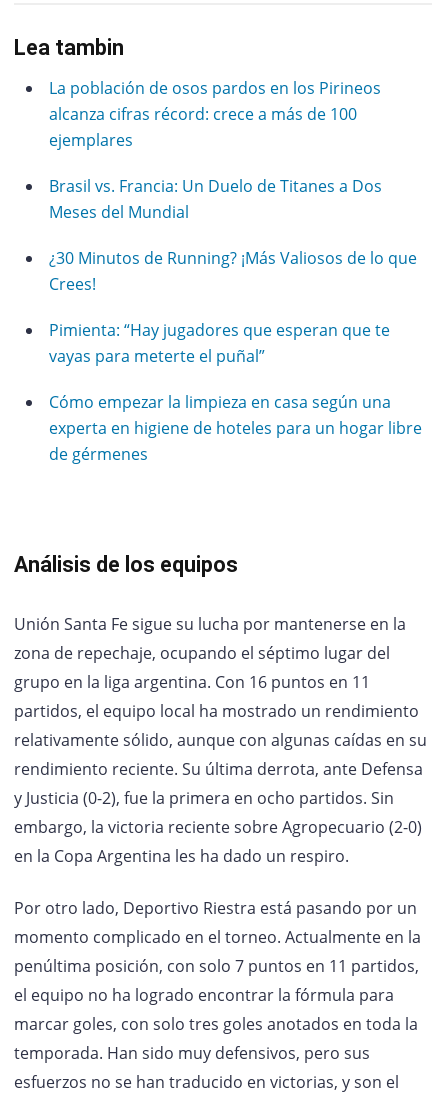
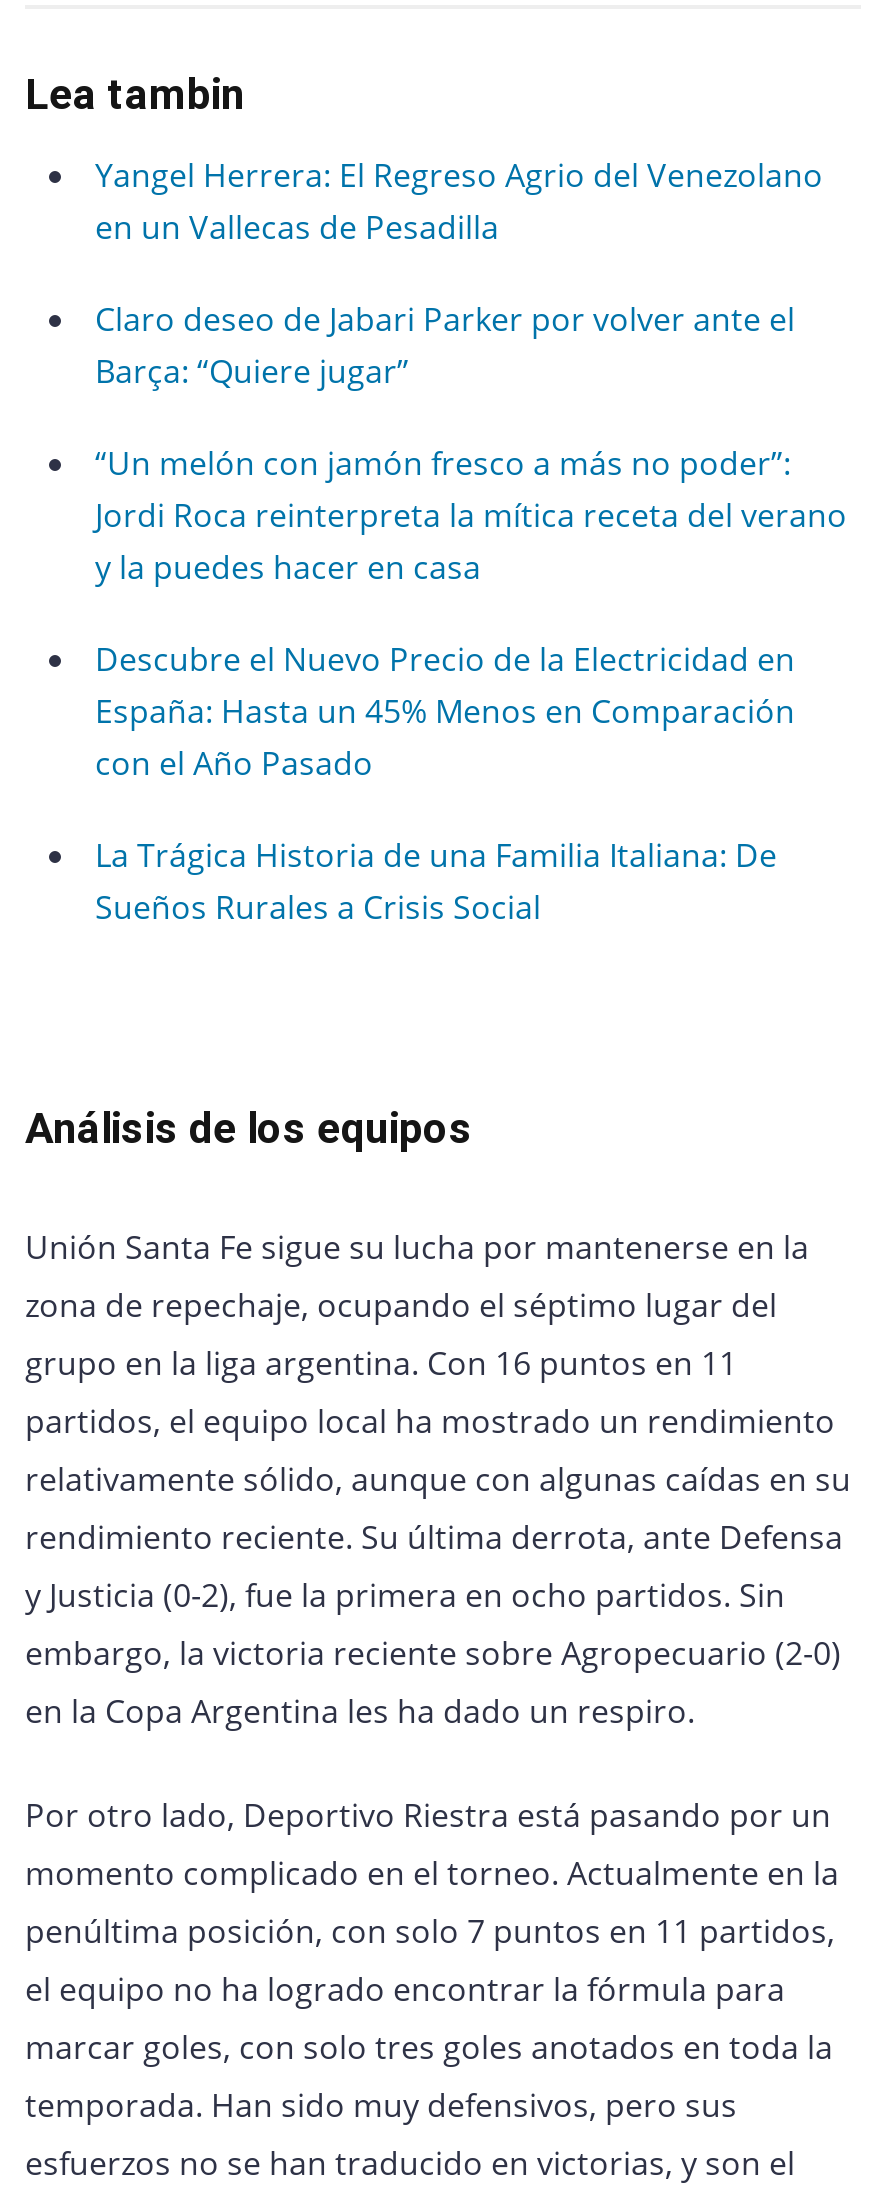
- La población de osos pardos en los Pirineos
- alcanza cifras récord: crece a más de 100
- ejemplares
+ Yangel Herrera: El Regreso Agrio del Venezolano
+ en un Vallecas de Pesadilla

- Brasil vs. Francia: Un Duelo de Titanes a Dos
- Meses del Mundial
+ Claro deseo de Jabari Parker por volver ante el
+ Barça: “Quiere jugar”

- ¿30 Minutos de Running? ¡Más Valiosos de lo que
- Crees!
+ “Un melón con jamón fresco a más no poder”:
+ Jordi Roca reinterpreta la mítica receta del verano
+ y la puedes hacer en casa

- Pimienta: “Hay jugadores que esperan que te
- vayas para meterte el puñal”
+ Descubre el Nuevo Precio de la Electricidad en
+ España: Hasta un 45% Menos en Comparación
+ con el Año Pasado

- Cómo empezar la limpieza en casa según una
- experta en higiene de hoteles para un hogar libre
- de gérmenes
+ La Trágica Historia de una Familia Italiana: De
+ Sueños Rurales a Crisis Social
